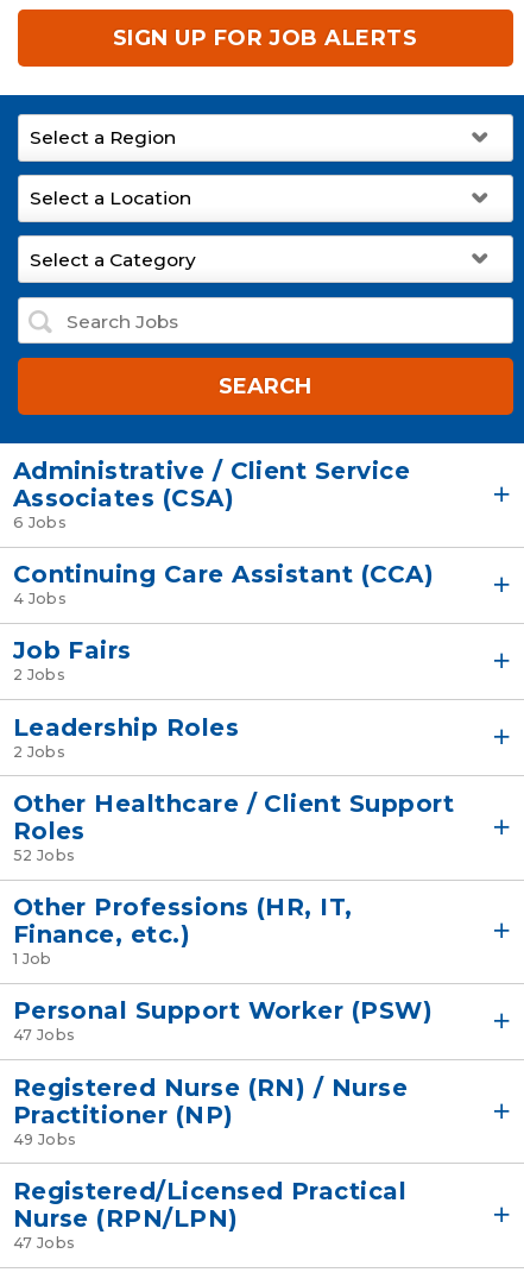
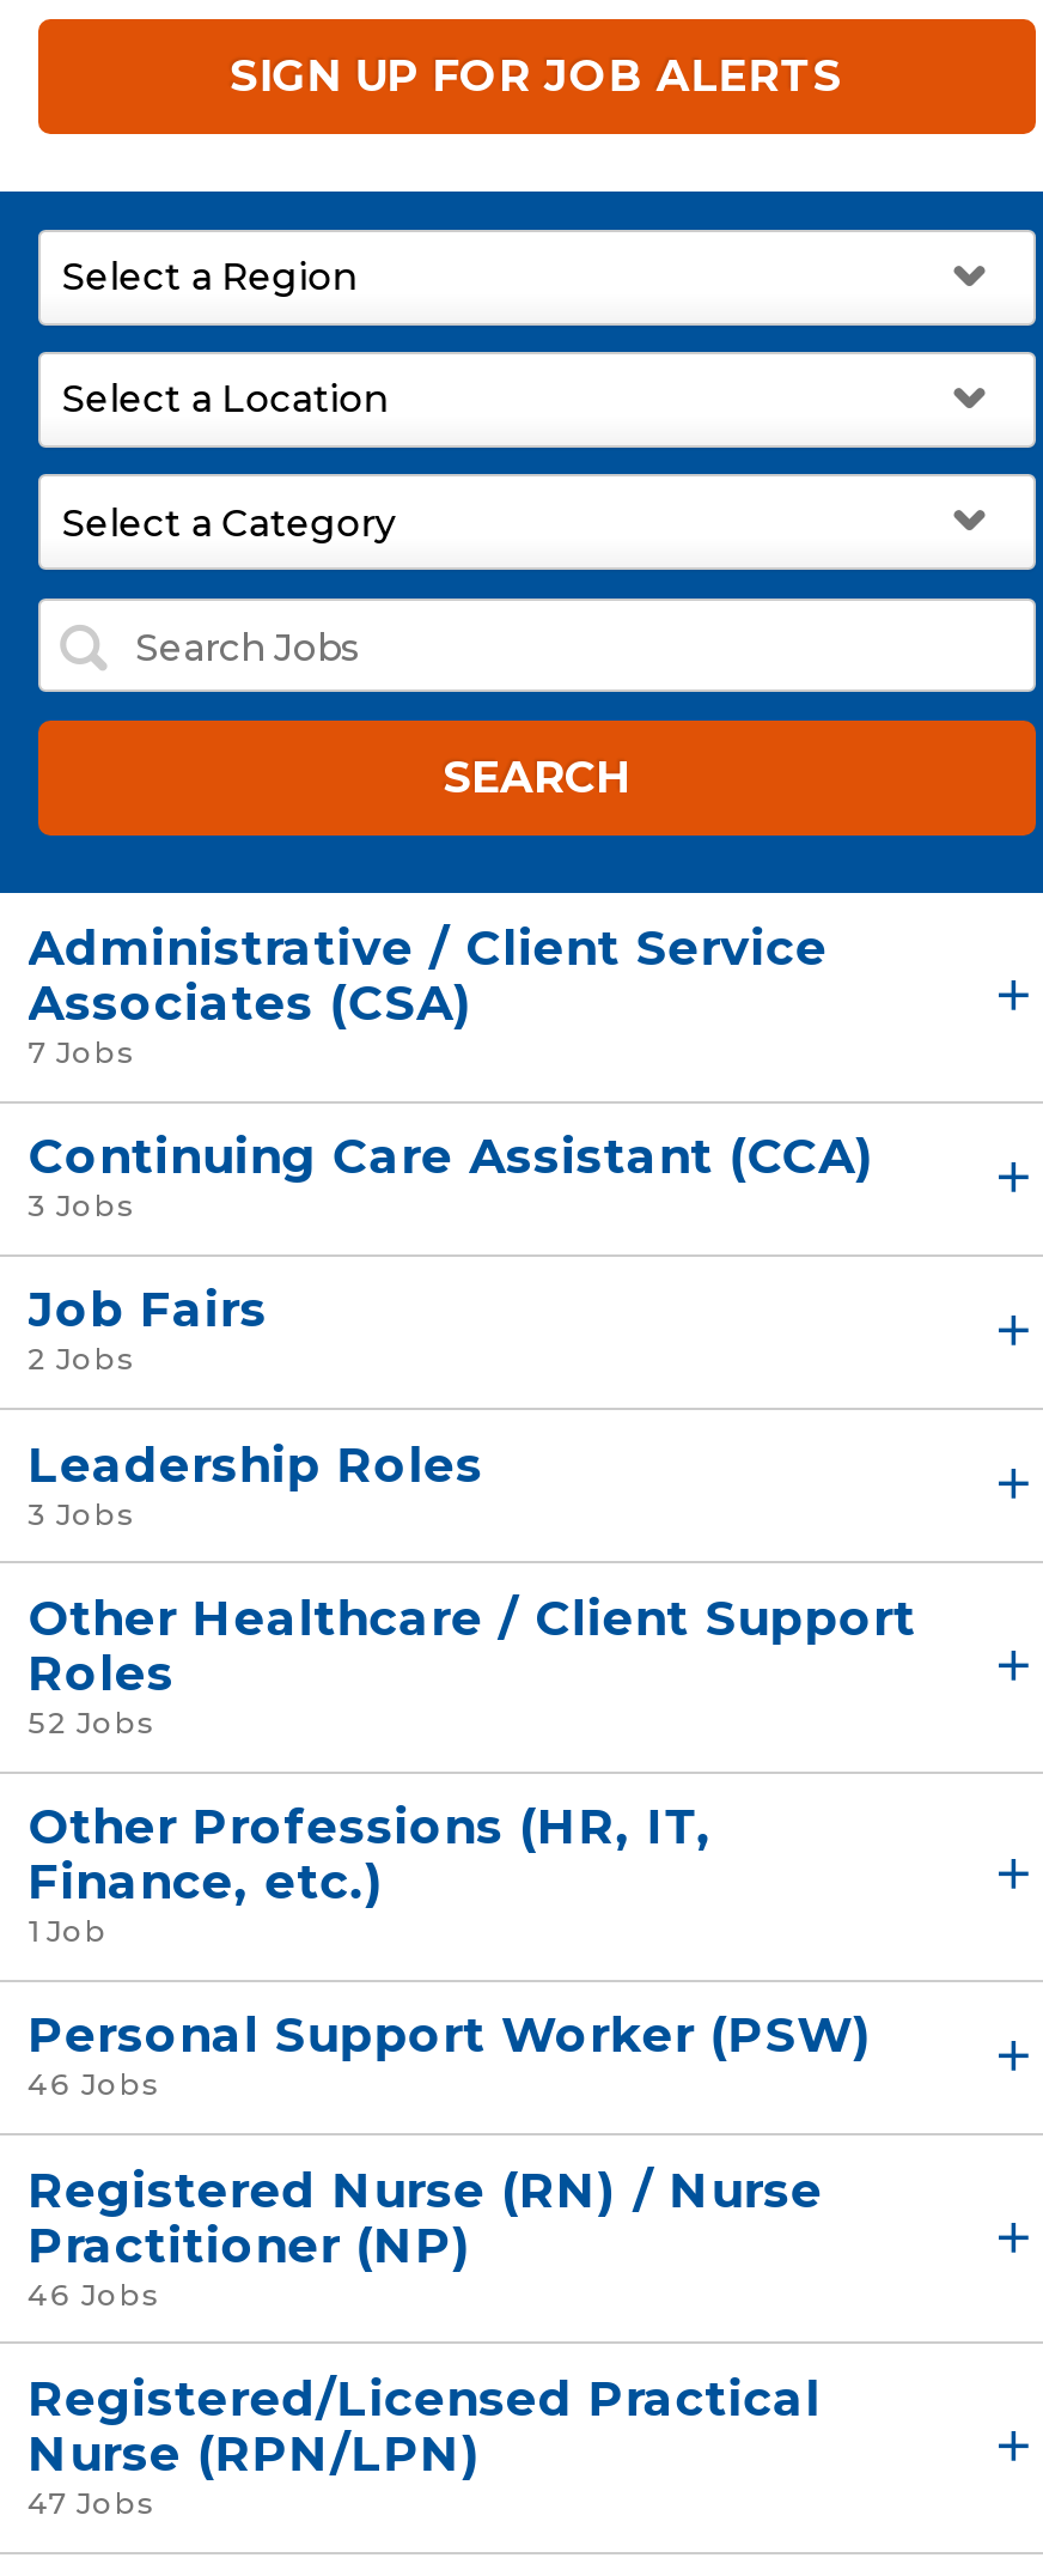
- 6 Jobs
+ 7 Jobs

- 4 Jobs
+ 3 Jobs

- 2 Jobs
+ 3 Jobs

- 47 Jobs
+ 46 Jobs

- 49 Jobs
+ 46 Jobs
